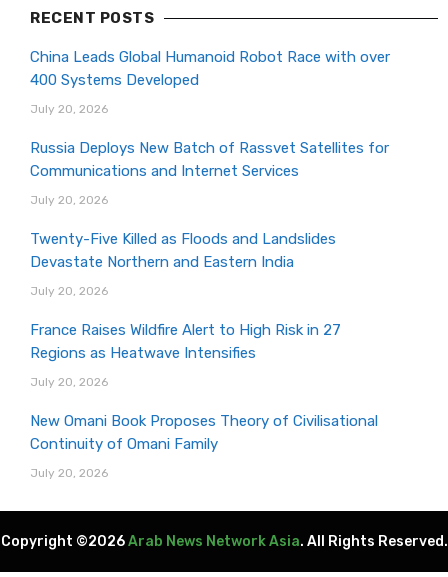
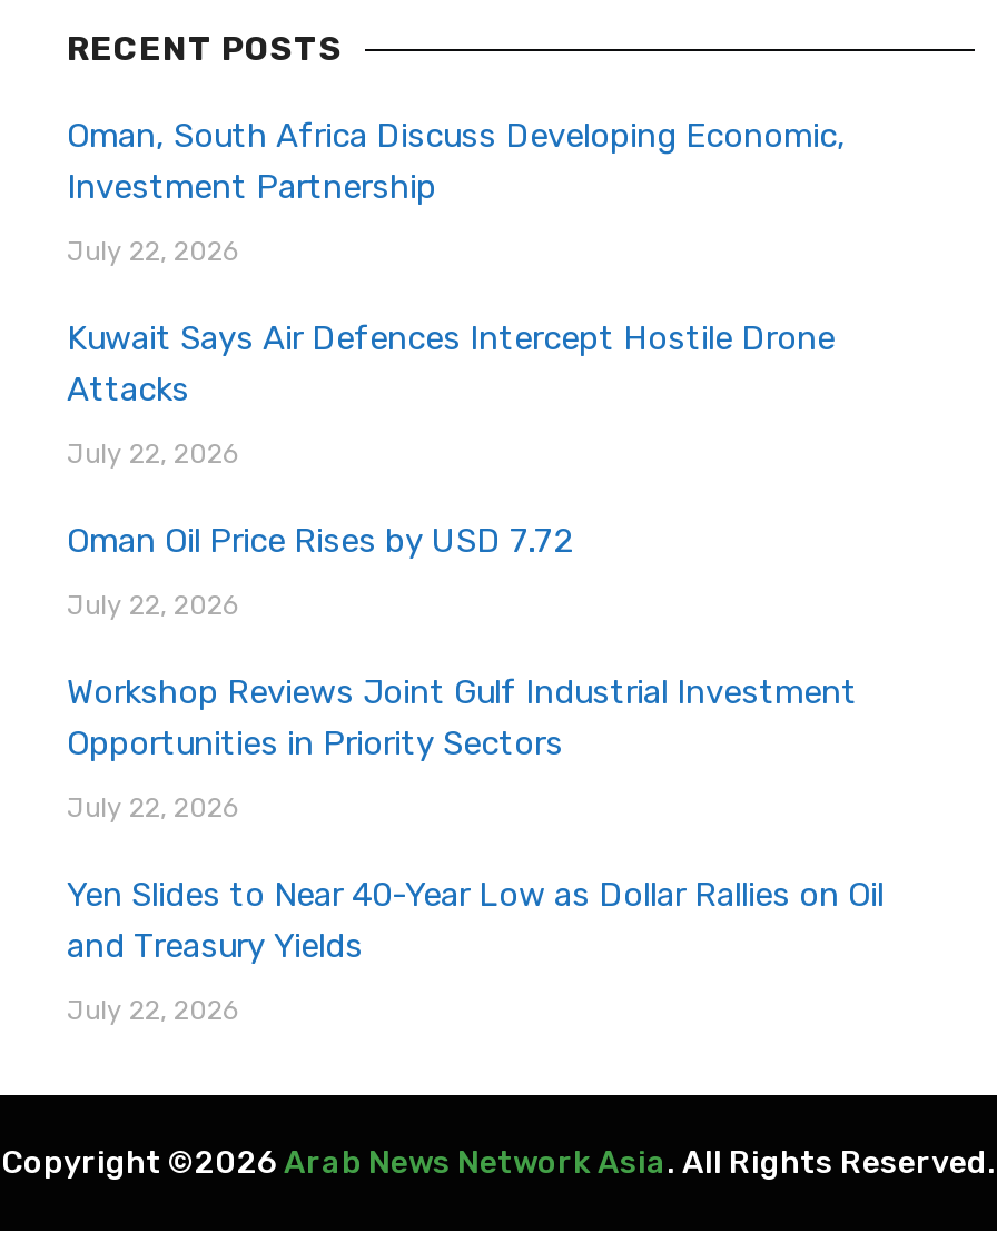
- China Leads Global Humanoid Robot Race with over
- 400 Systems Developed
+ Oman, South Africa Discuss Developing Economic,
+ Investment Partnership

- July 20, 2026
+ July 22, 2026

- Russia Deploys New Batch of Rassvet Satellites for
- Communications and Internet Services
+ Kuwait Says Air Defences Intercept Hostile Drone
+ Attacks

- July 20, 2026
+ July 22, 2026

- Twenty-Five Killed as Floods and Landslides
- Devastate Northern and Eastern India
+ Oman Oil Price Rises by USD 7.72

- July 20, 2026
+ July 22, 2026

- France Raises Wildfire Alert to High Risk in 27
- Regions as Heatwave Intensifies
+ Workshop Reviews Joint Gulf Industrial Investment
+ Opportunities in Priority Sectors

- July 20, 2026
+ July 22, 2026

- New Omani Book Proposes Theory of Civilisational
- Continuity of Omani Family
+ Yen Slides to Near 40-Year Low as Dollar Rallies on Oil
+ and Treasury Yields

- July 20, 2026
+ July 22, 2026
